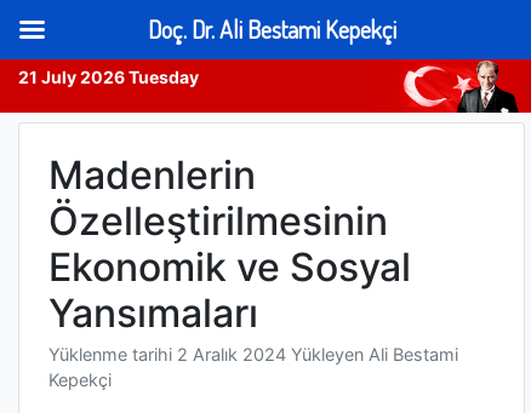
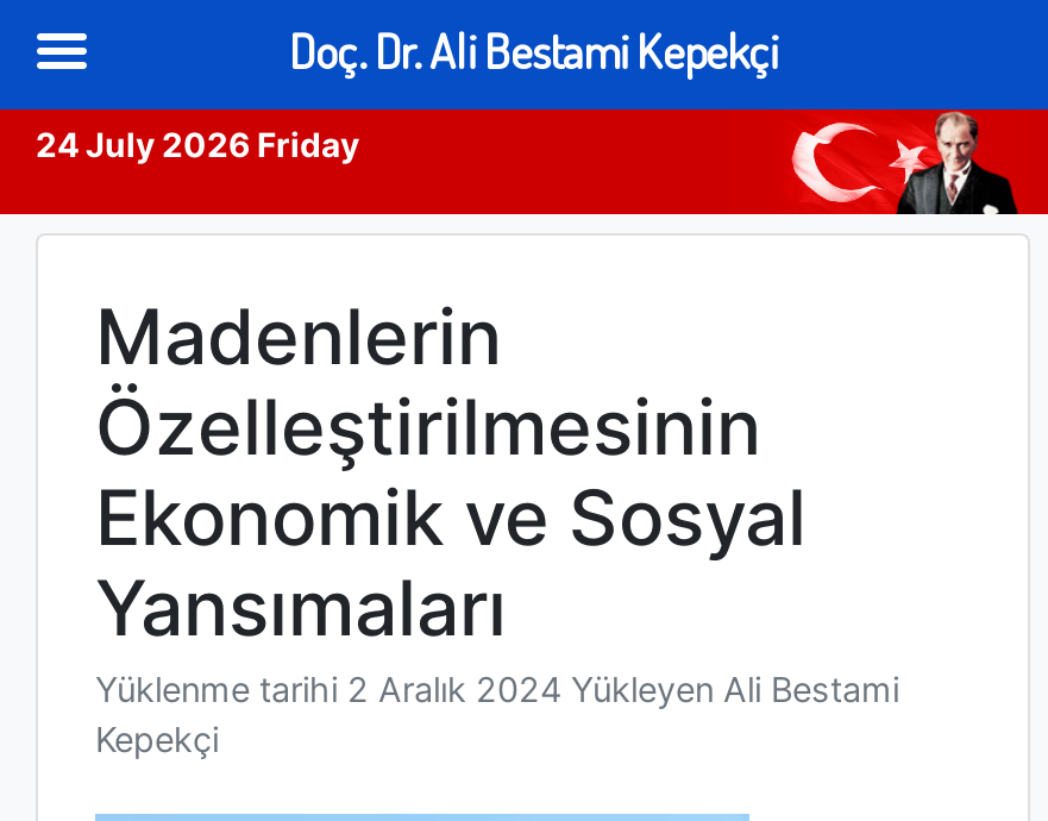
- 21 July 2026 Tuesday
+ 24 July 2026 Friday
